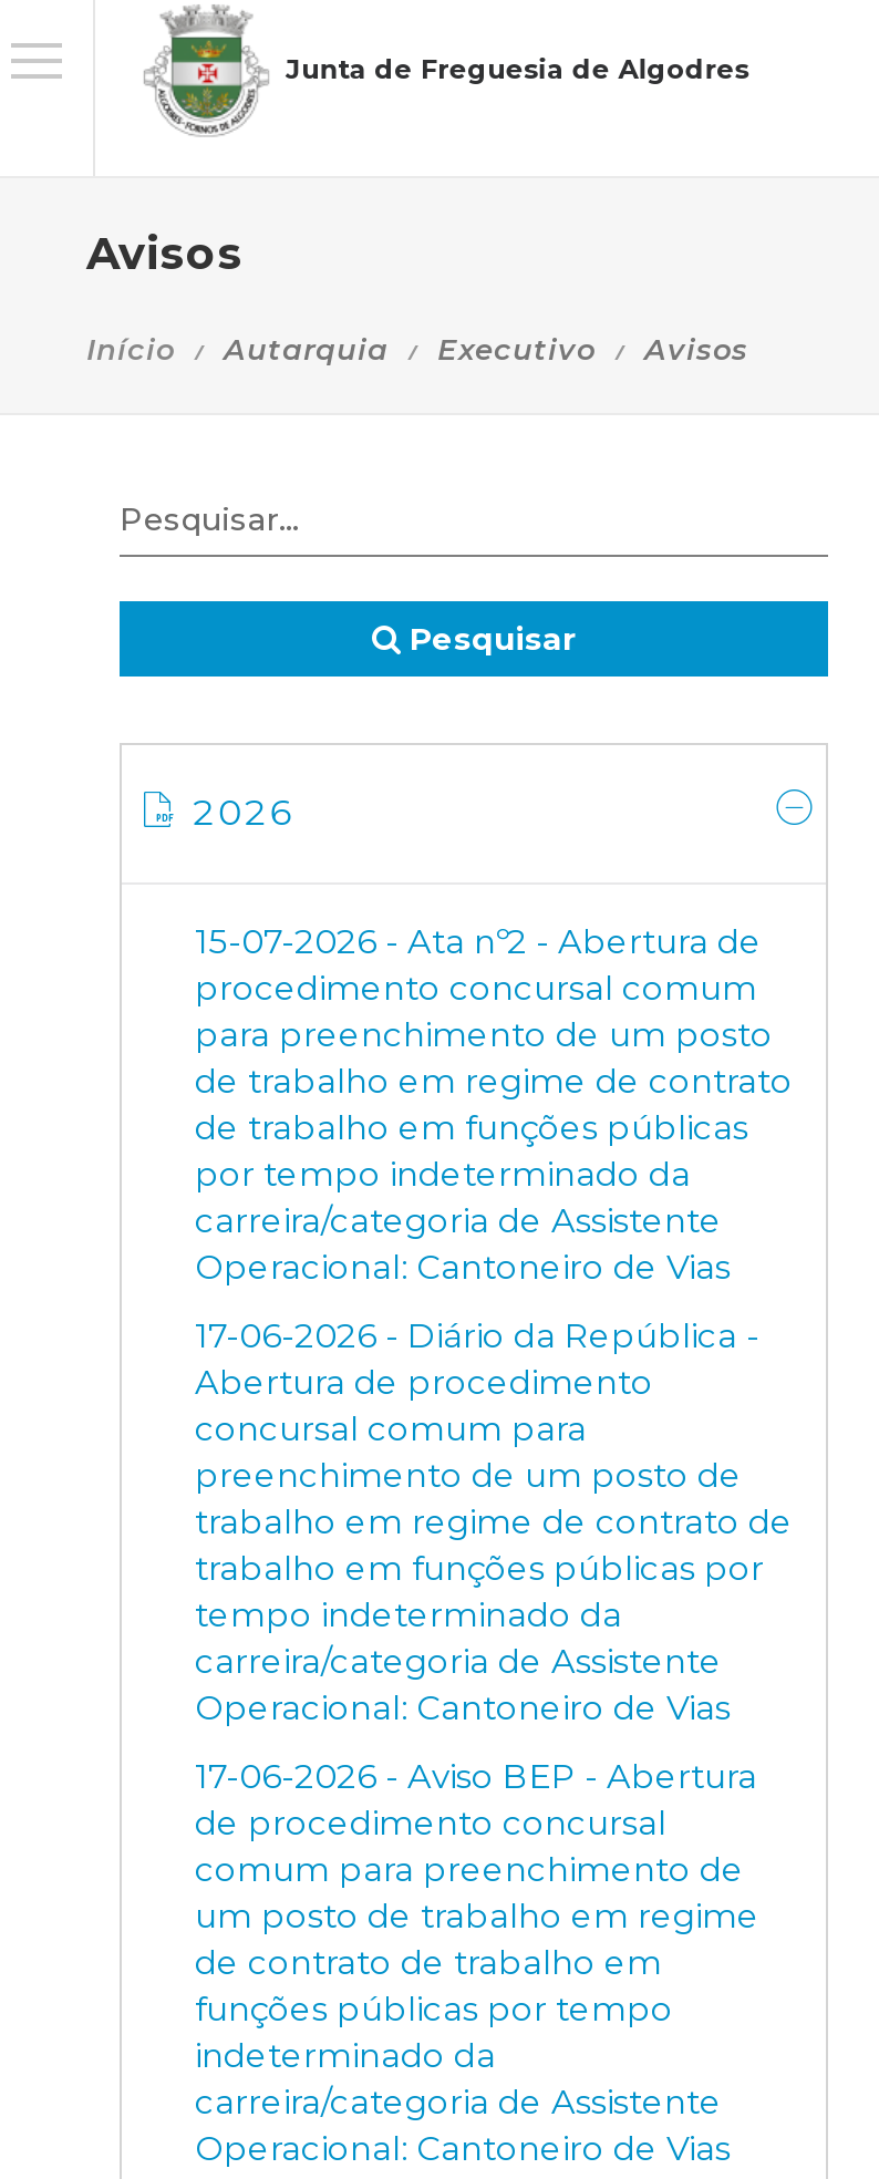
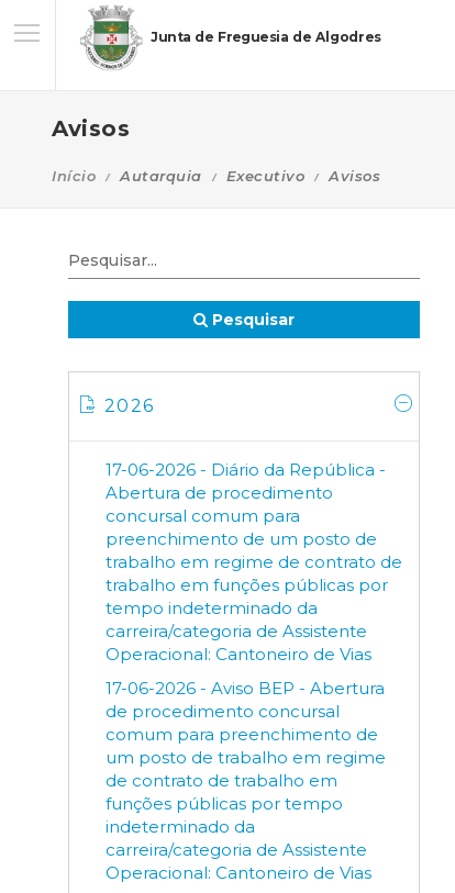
- 15-07-2026 - Ata nº2 - Abertura de
- procedimento concursal comum
- para preenchimento de um posto
- de trabalho em regime de contrato
- de trabalho em funções públicas
- por tempo indeterminado da
- carreira/categoria de Assistente
- Operacional: Cantoneiro de Vias
